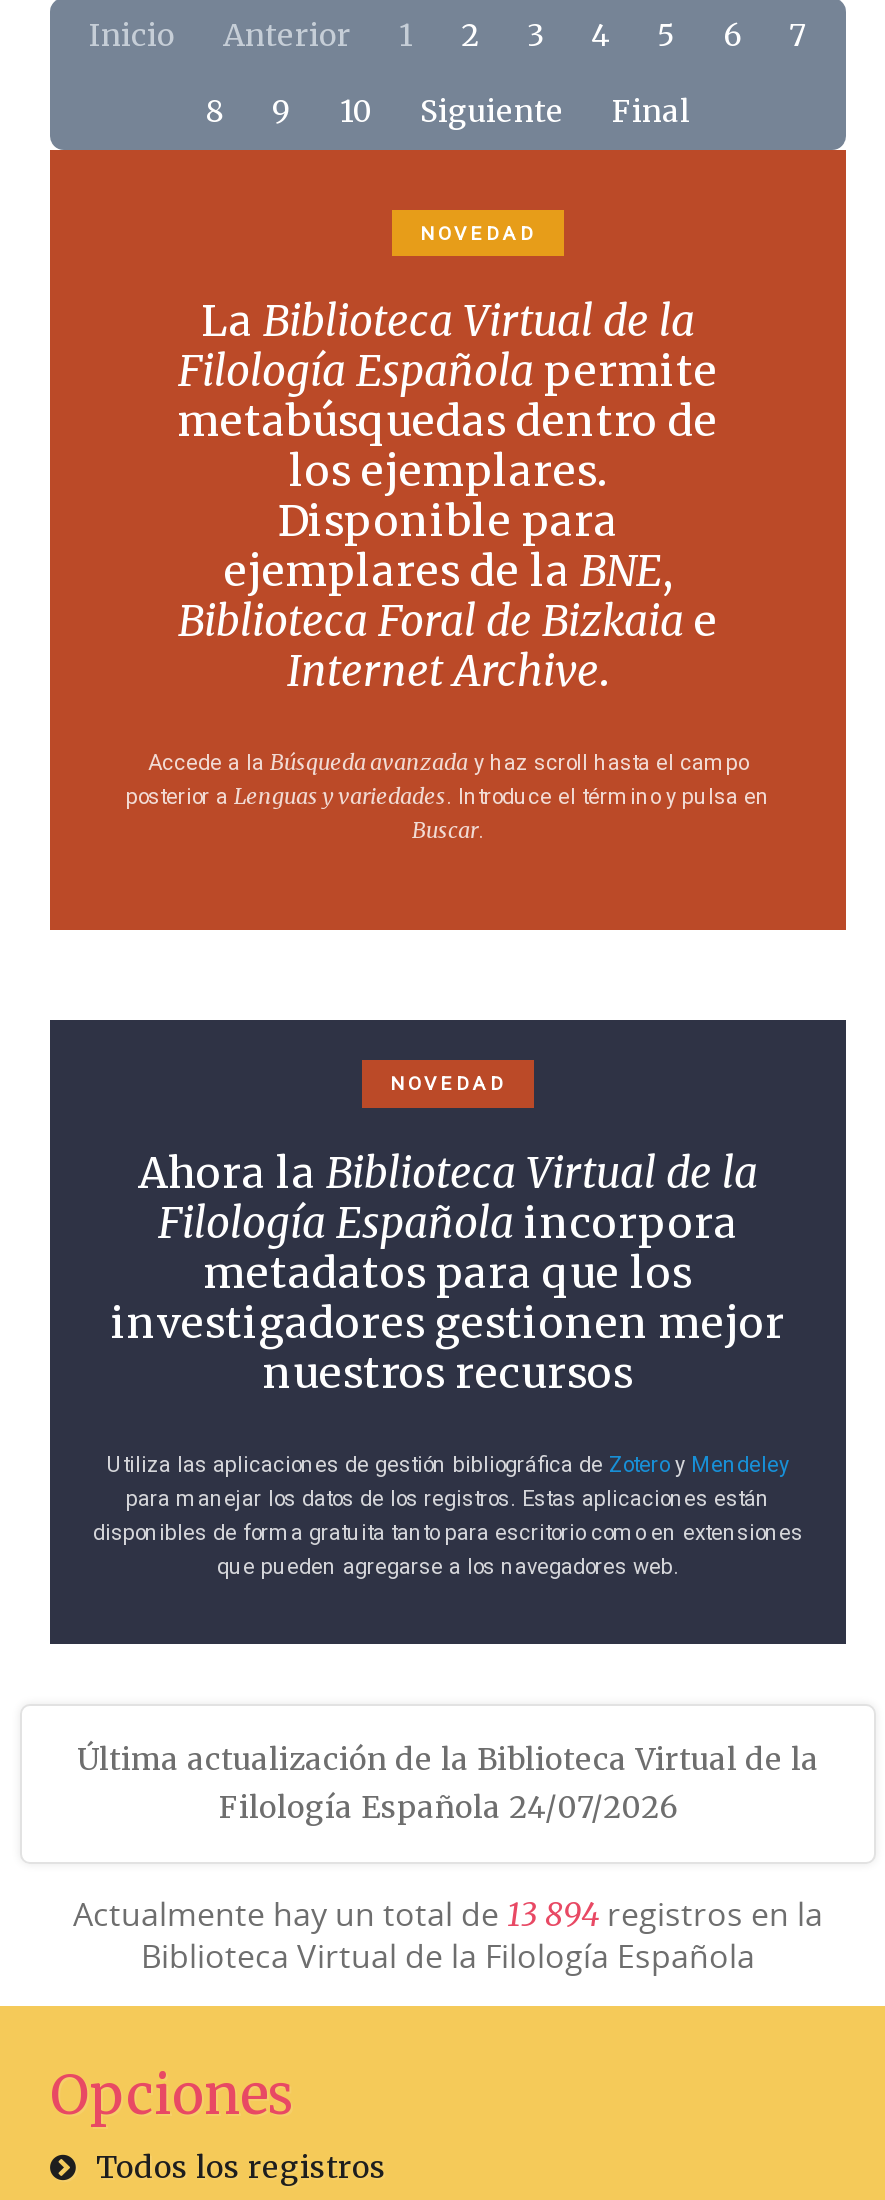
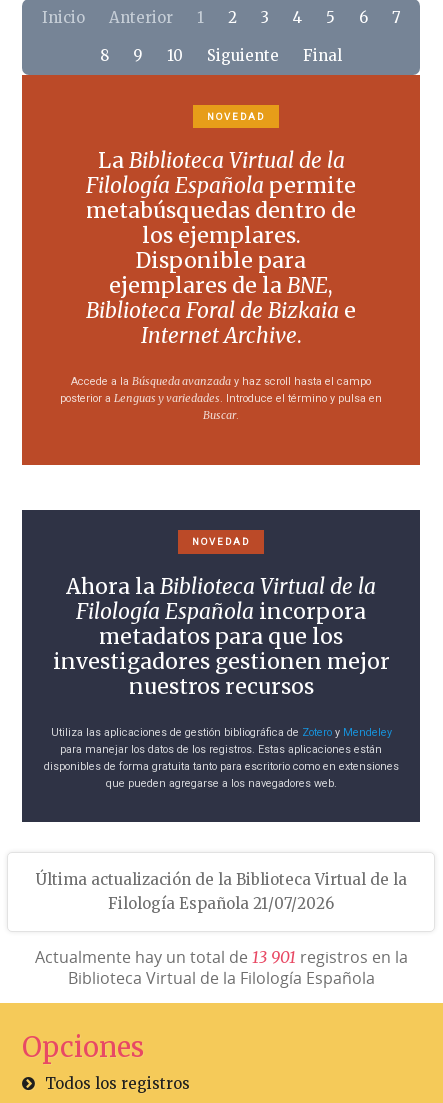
- Filología Española 24/07/2026
+ Filología Española 21/07/2026

- Actualmente hay un total de 13 894 registros en la
+ Actualmente hay un total de 13 901 registros en la
